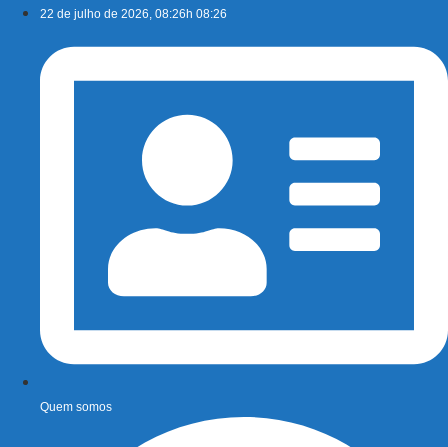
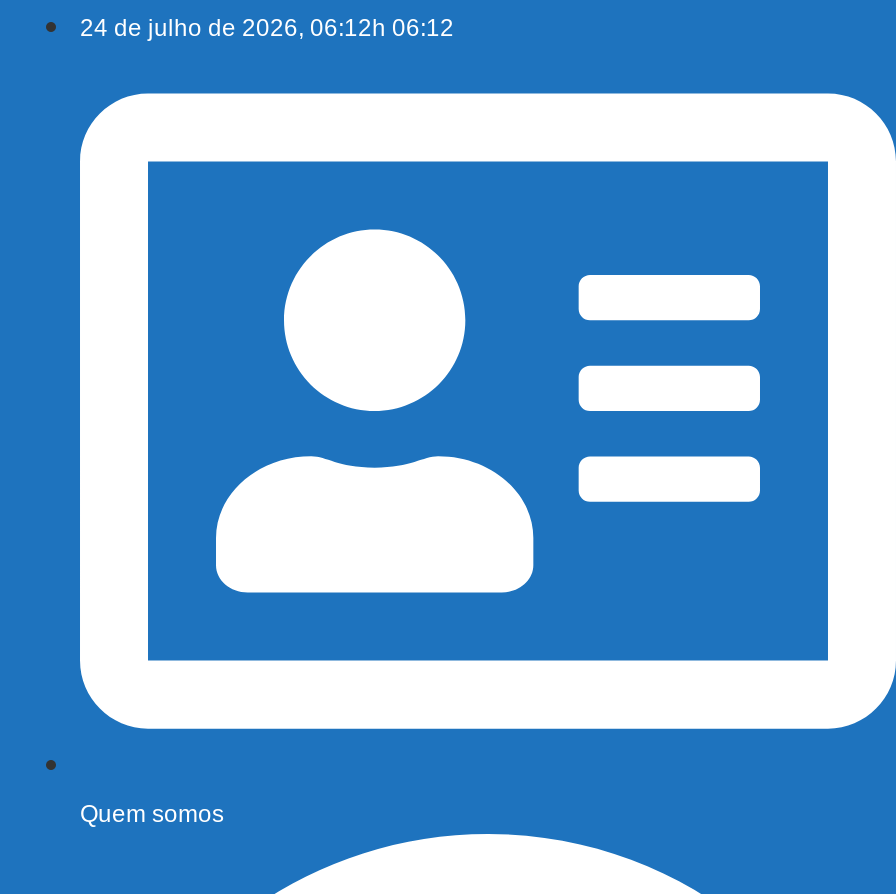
- 22 de julho de 2026, 08:26h 08:26
+ 24 de julho de 2026, 06:12h 06:12
